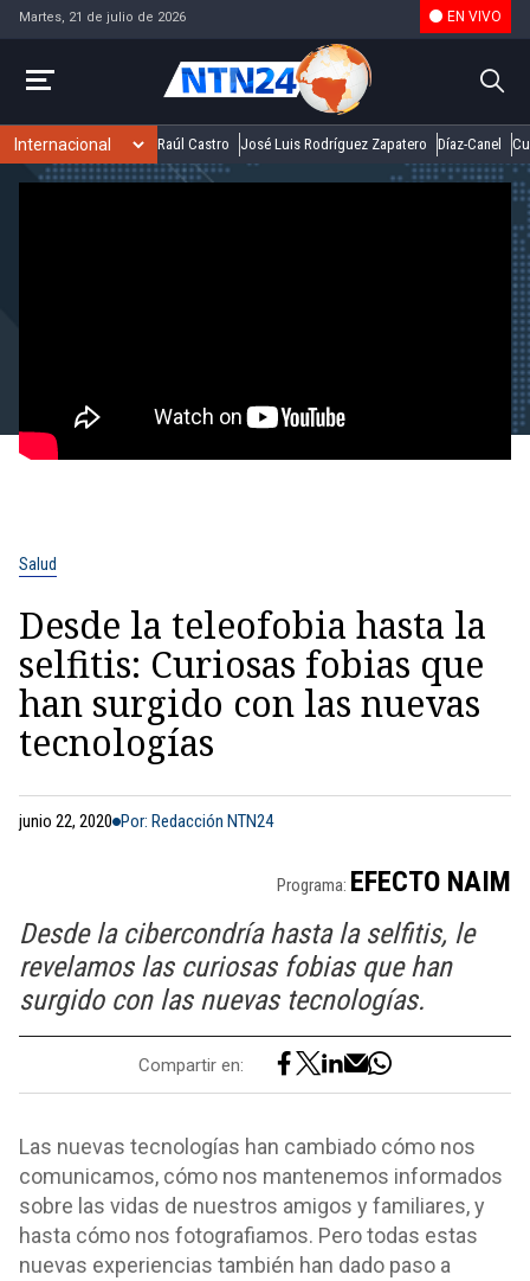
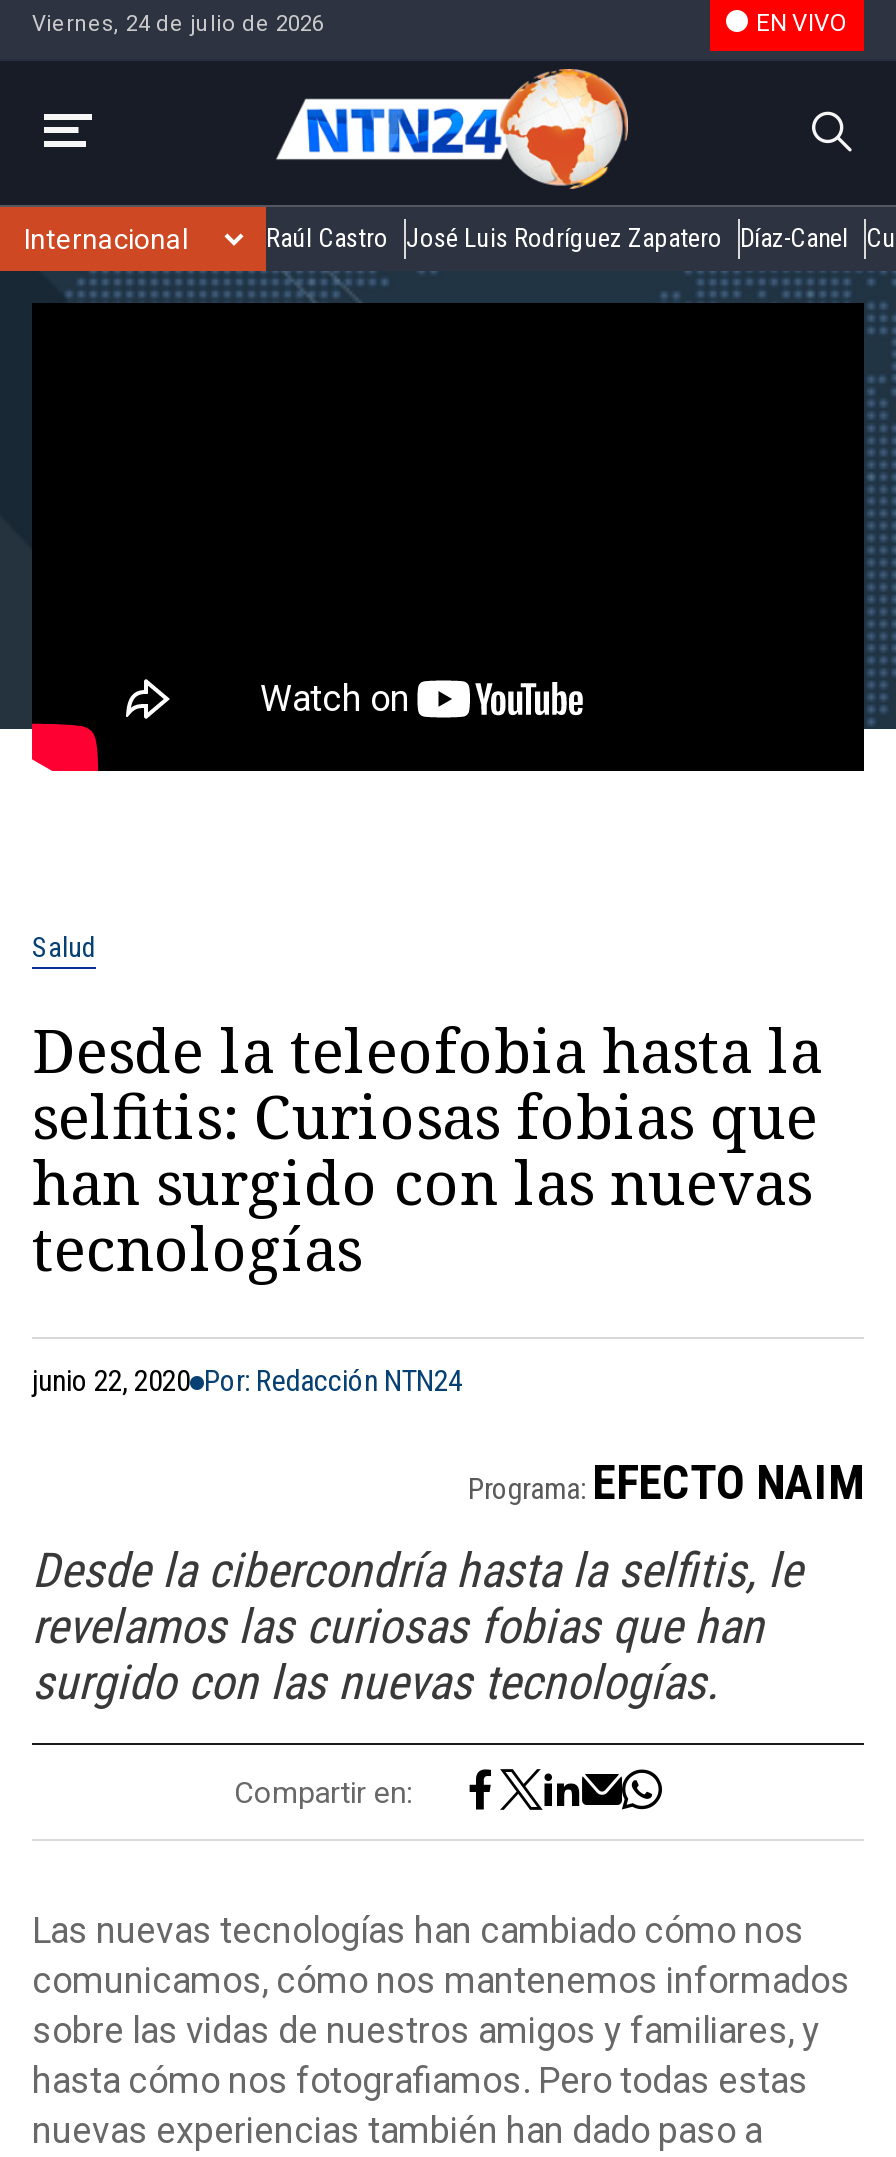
- Martes, 21 de julio de 2026
+ Viernes, 24 de julio de 2026
